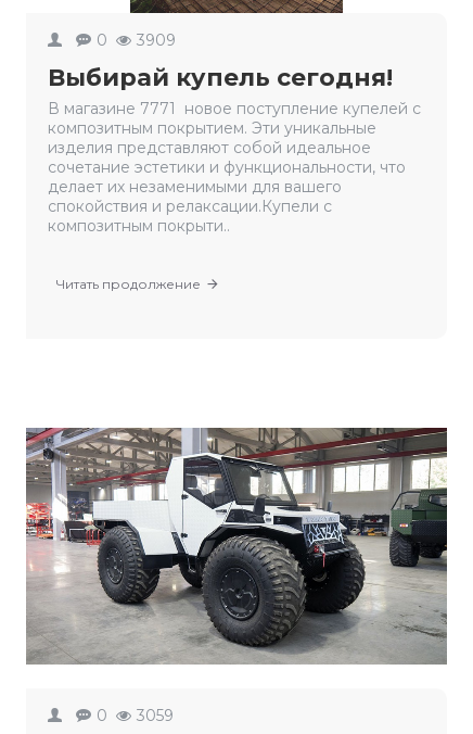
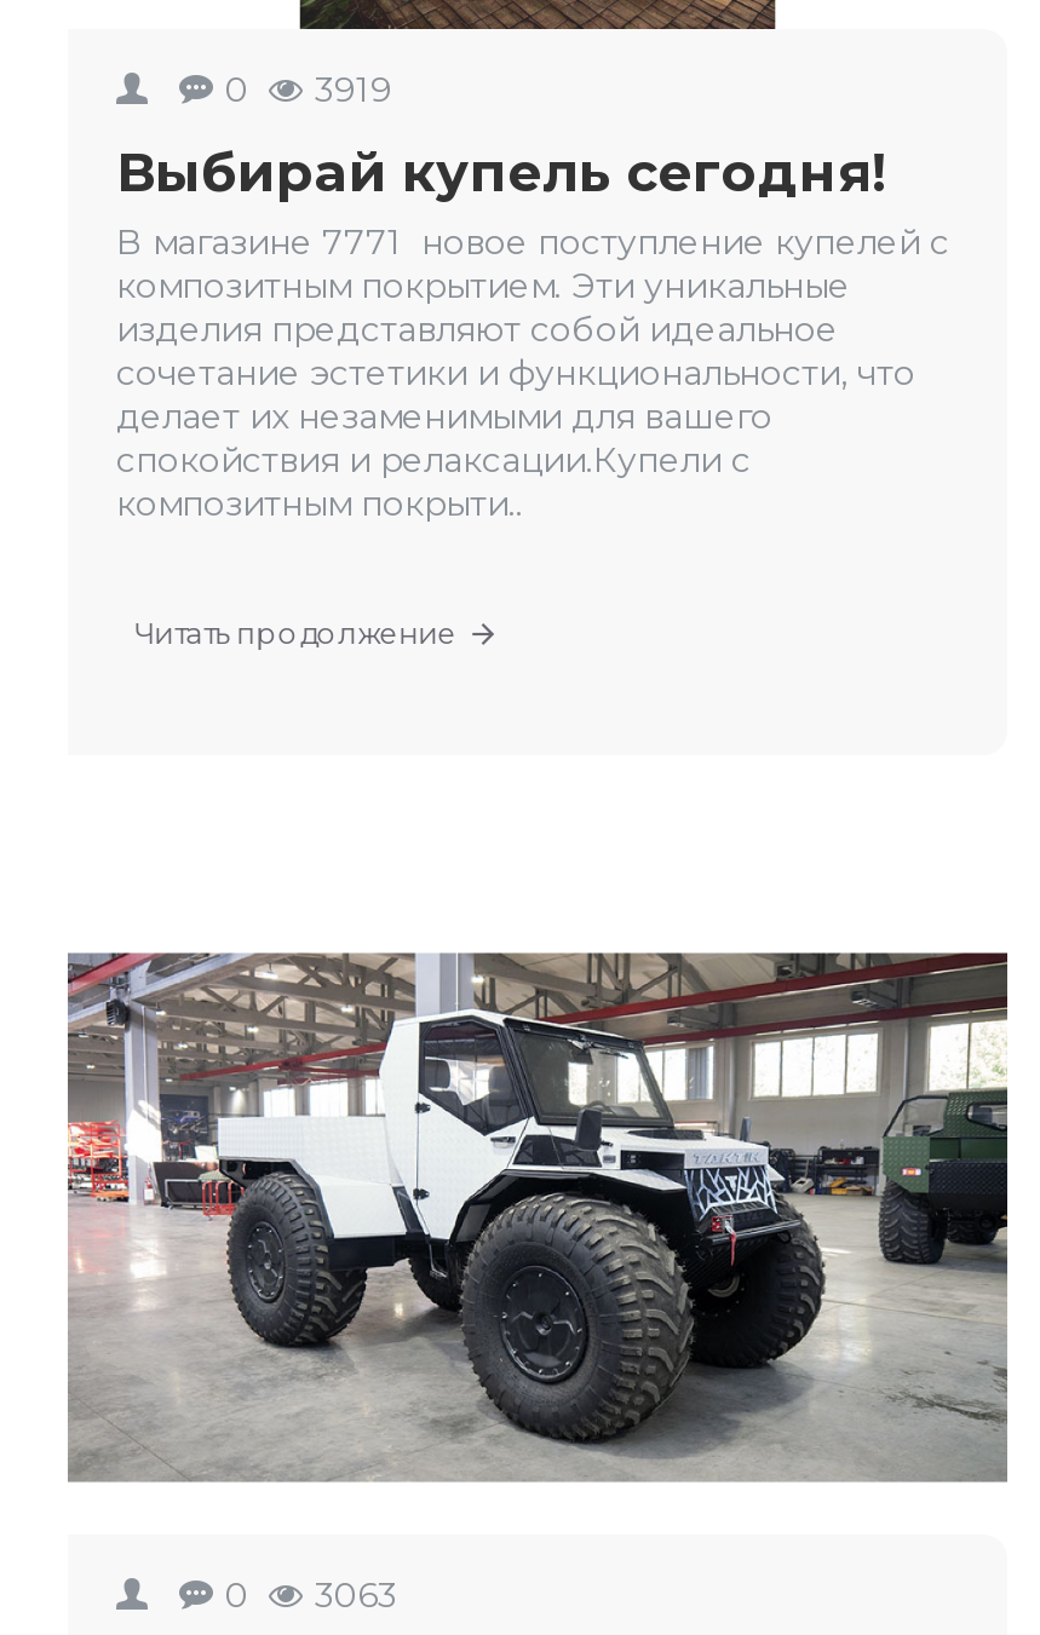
- 0 3909
+ 0 3919

- 0 3059
+ 0 3063
